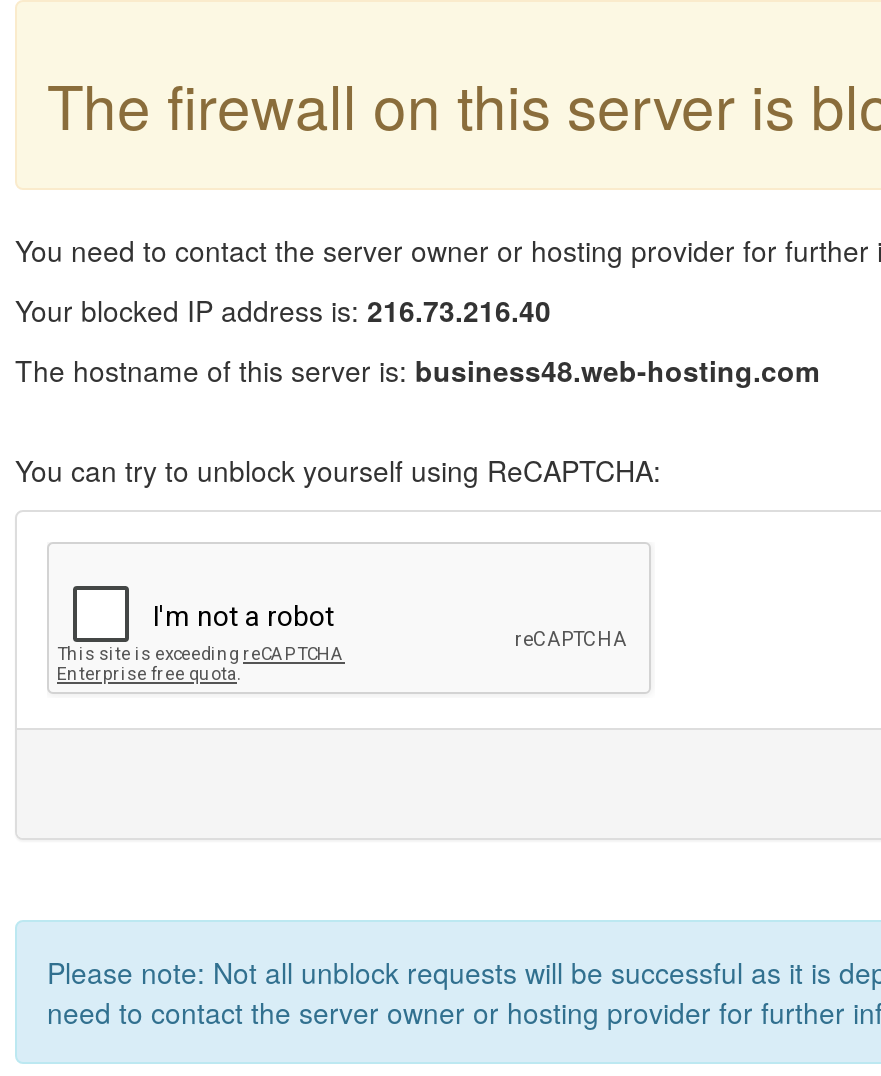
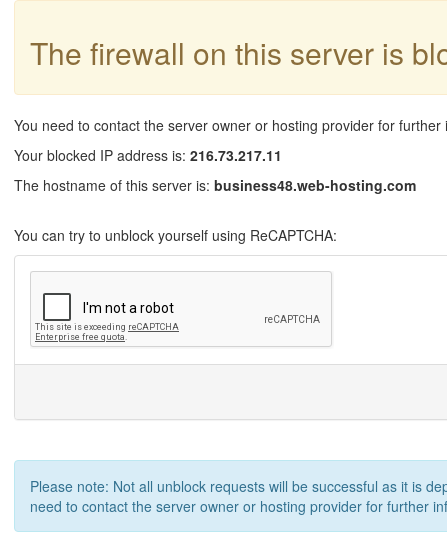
- Your blocked IP address is: 216.73.216.40
+ Your blocked IP address is: 216.73.217.11
